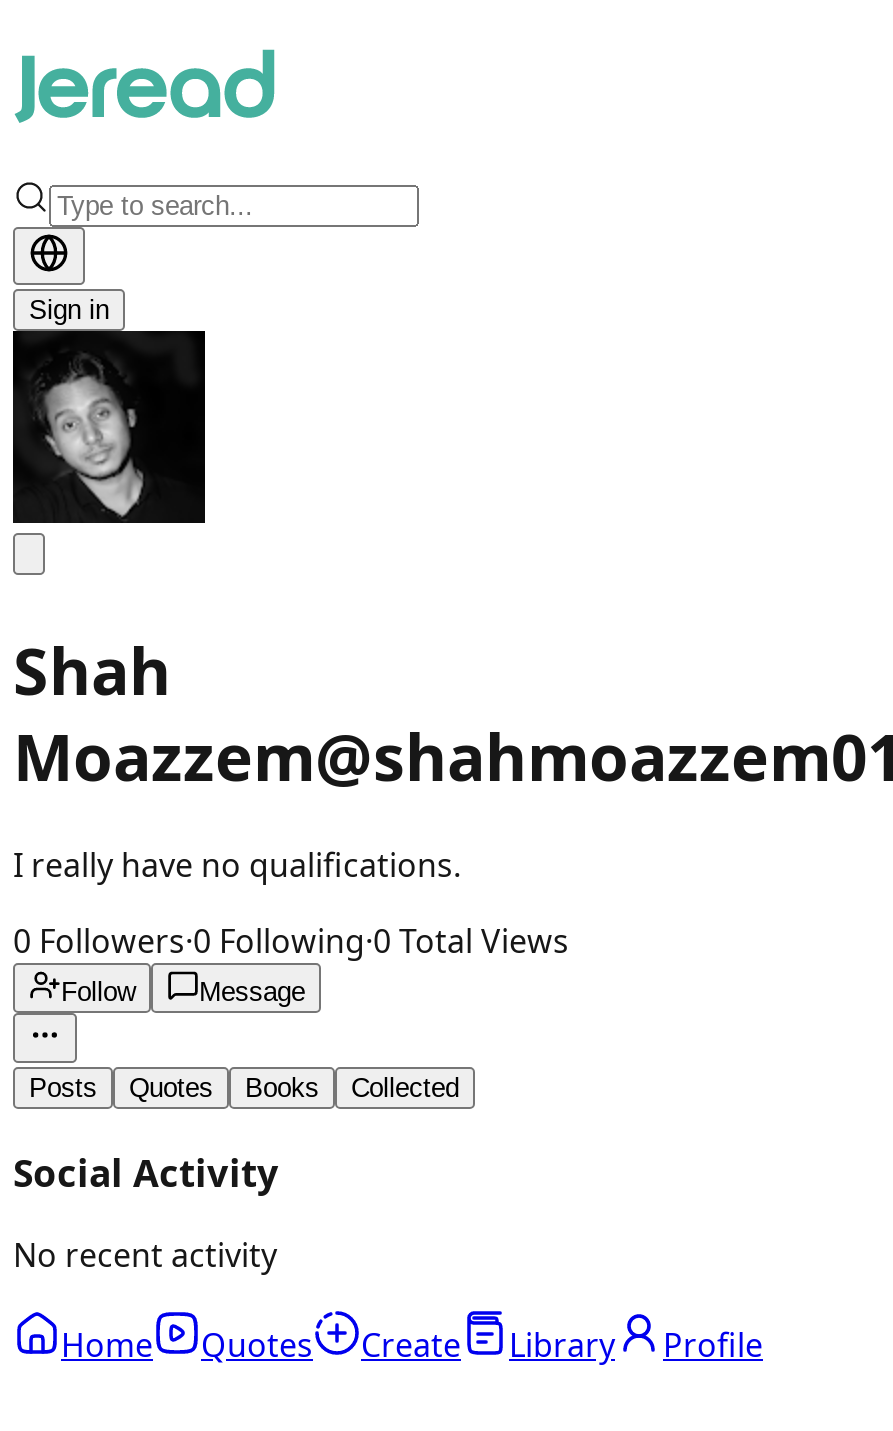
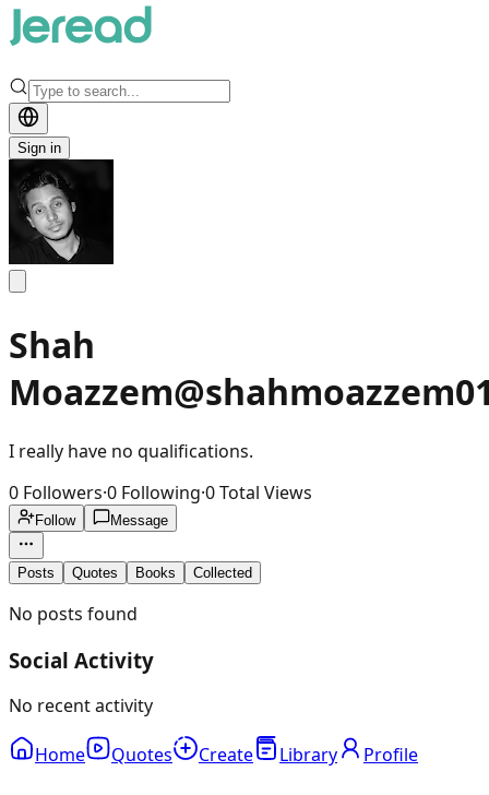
+ No posts found
